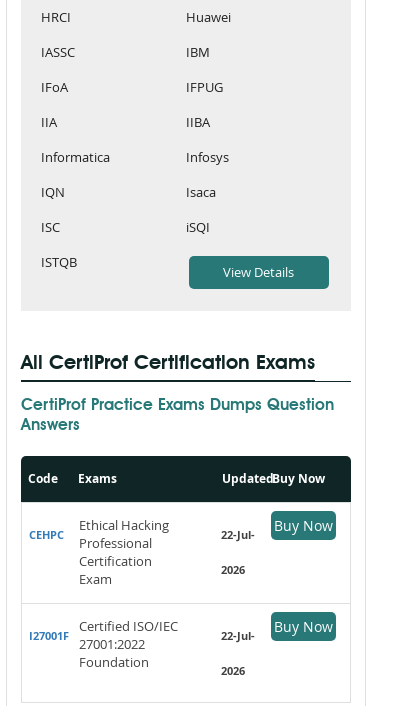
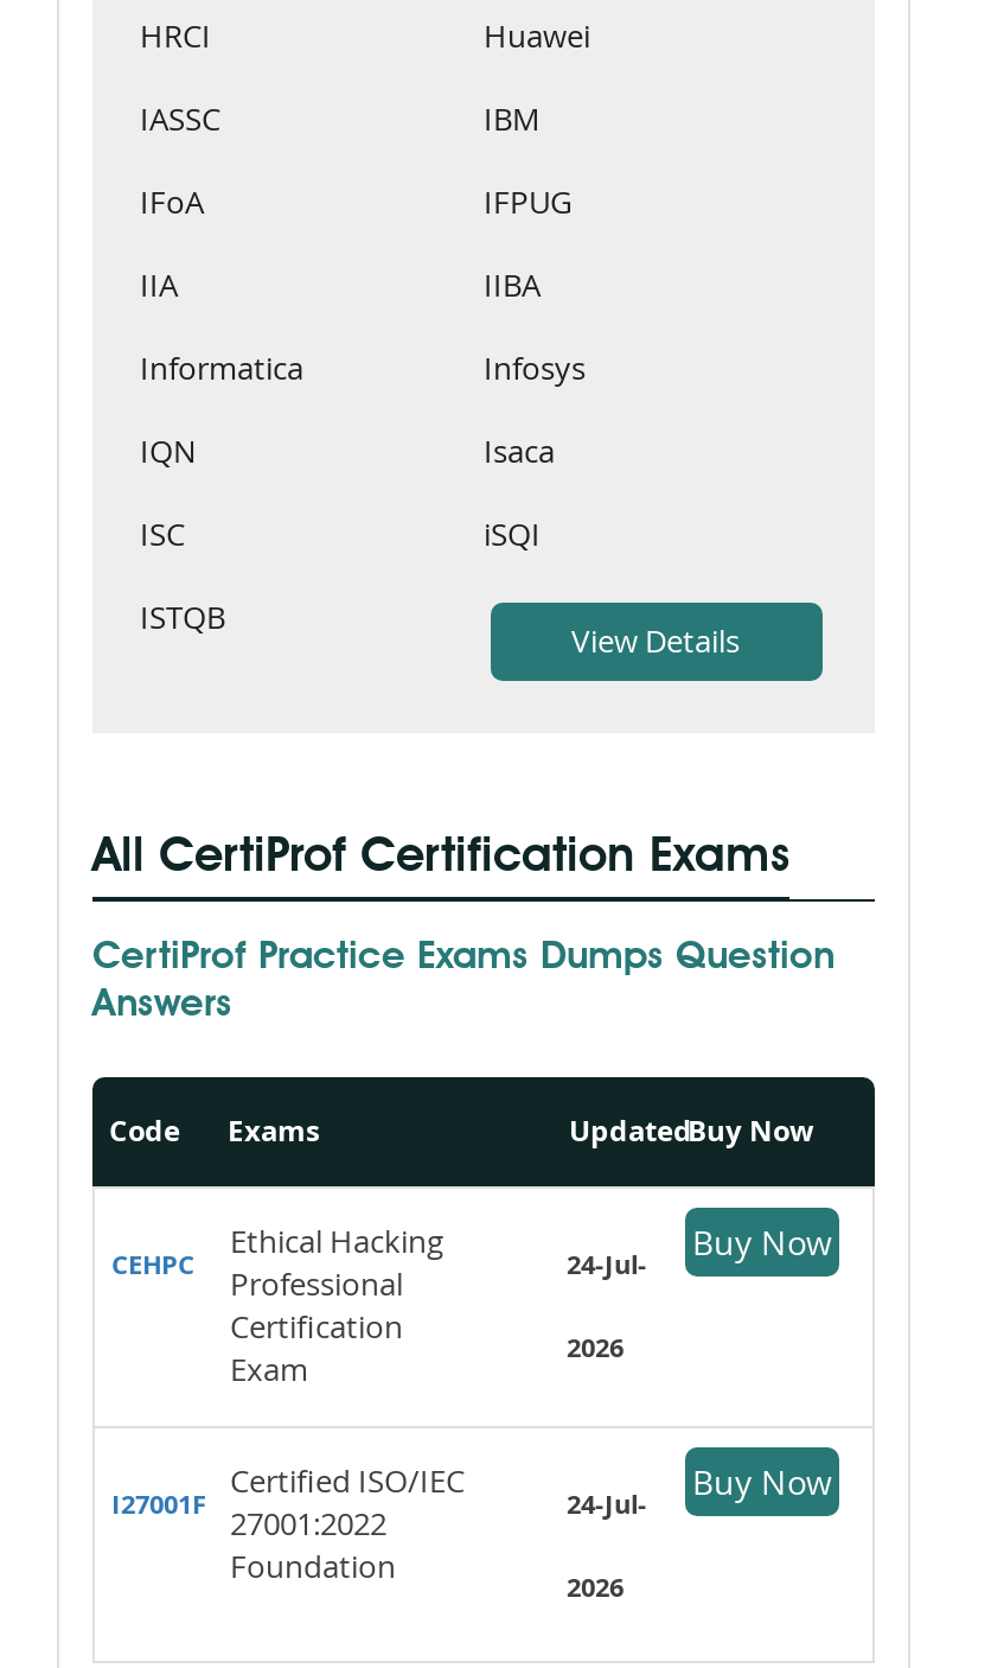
- 22-Jul- Buy Now
+ 24-Jul- Buy Now

- 22-Jul- Buy Now
+ 24-Jul- Buy Now
